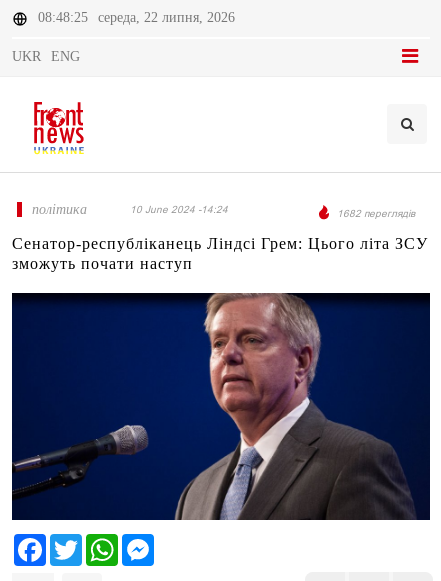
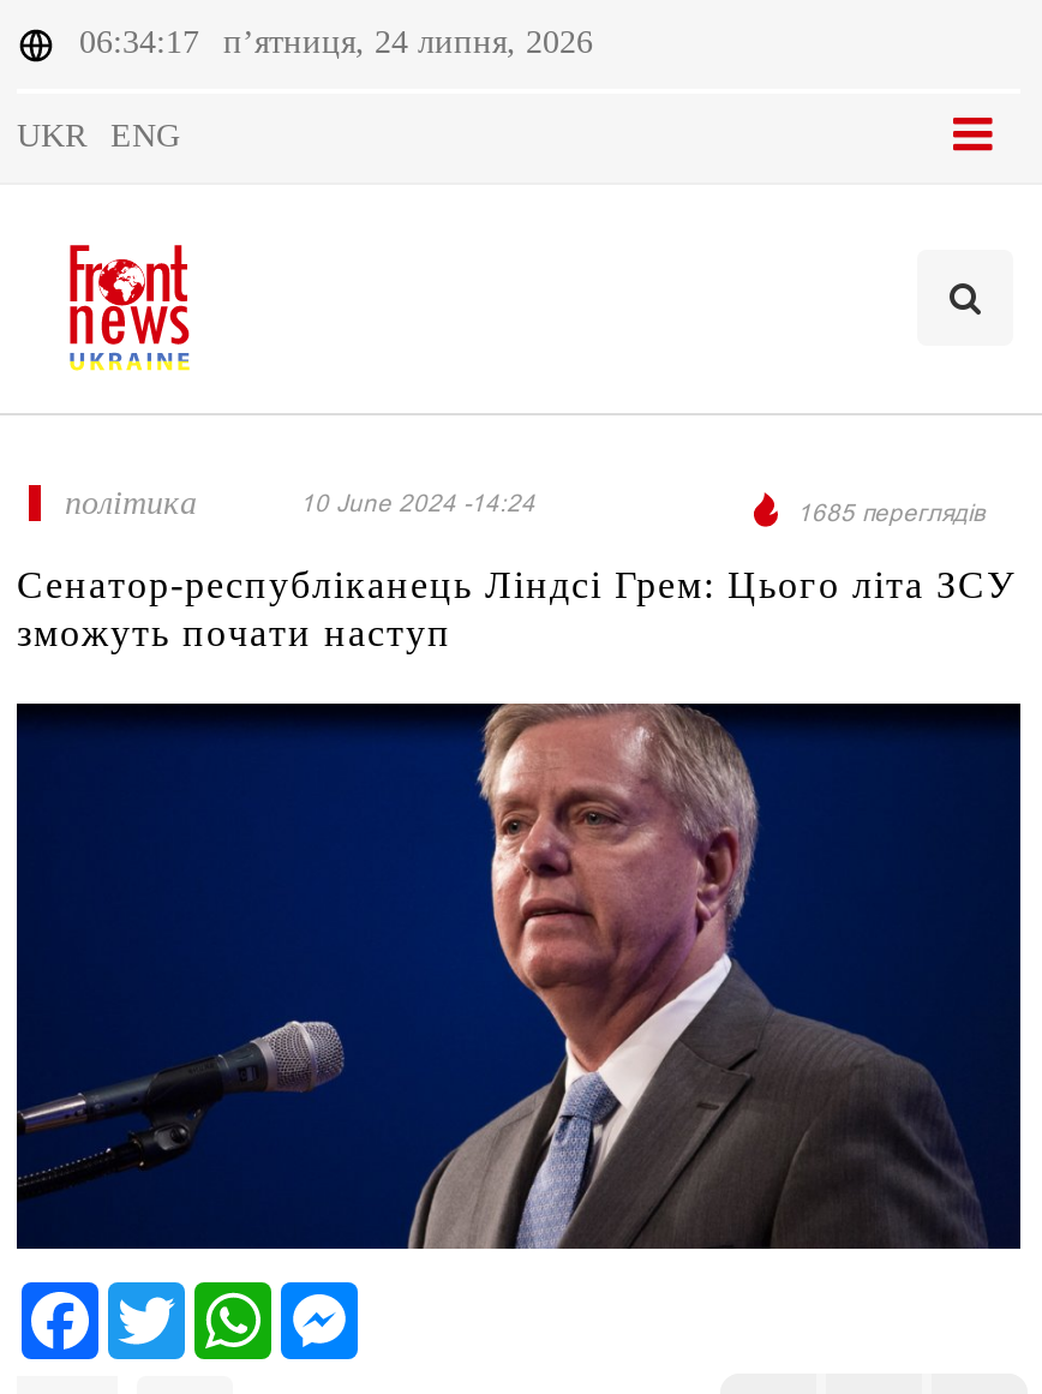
- 08:48:25
+ 06:34:17

- середа, 22 липня, 2026
+ п’ятниця, 24 липня, 2026

- 1682 переглядів
+ 1685 переглядів
